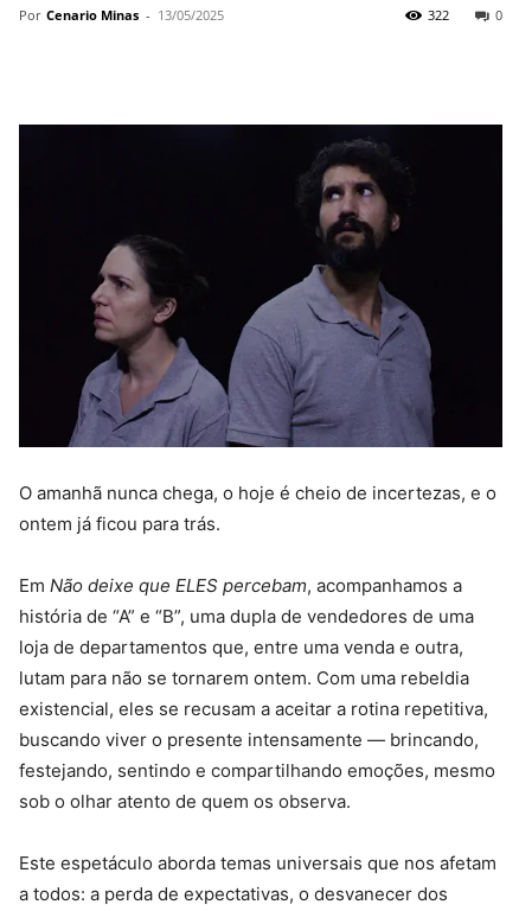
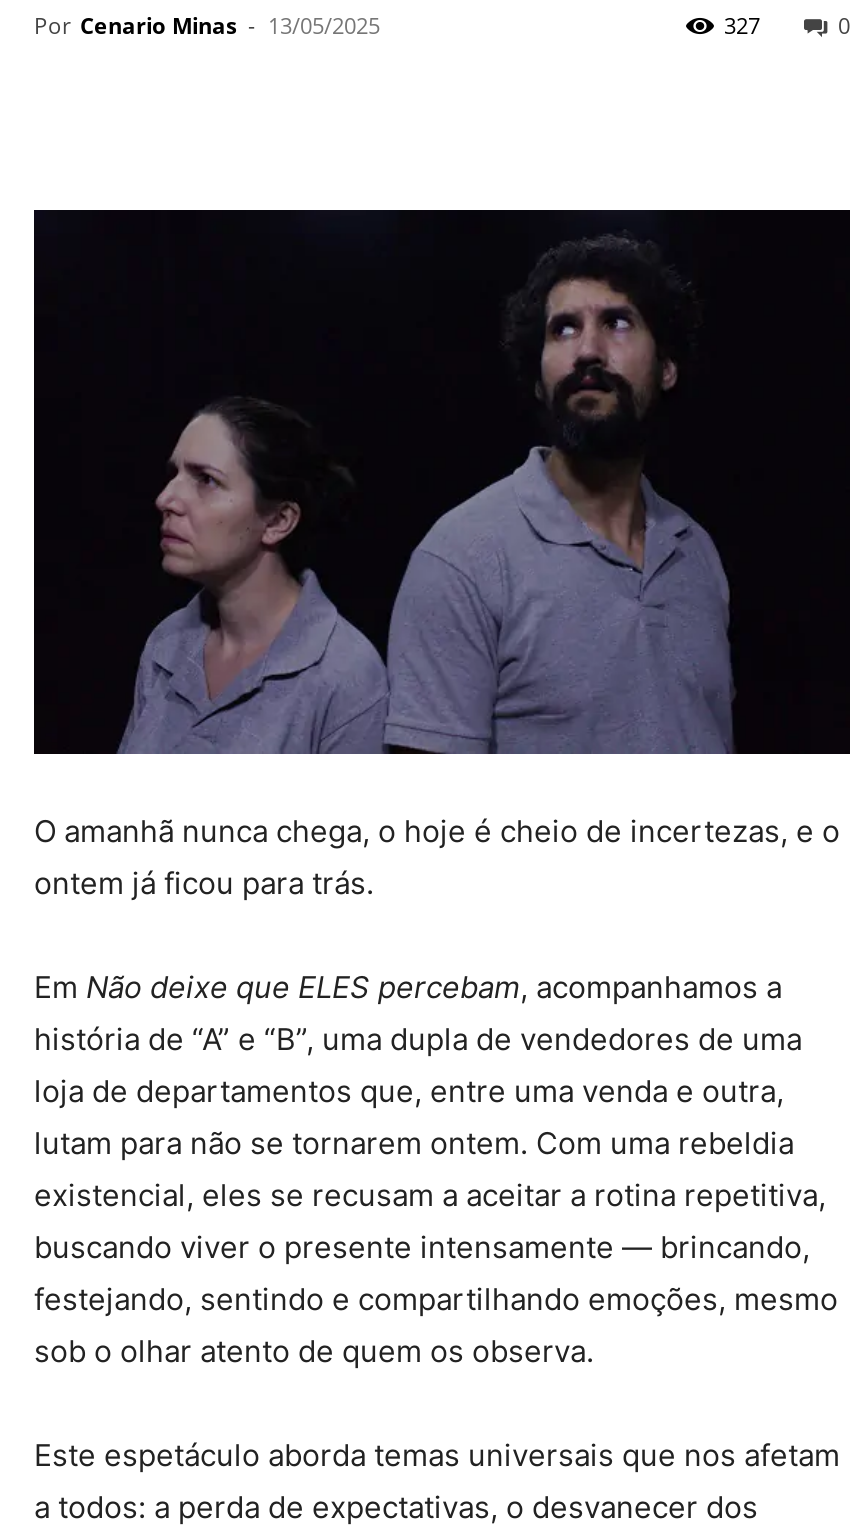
- 322
+ 327
